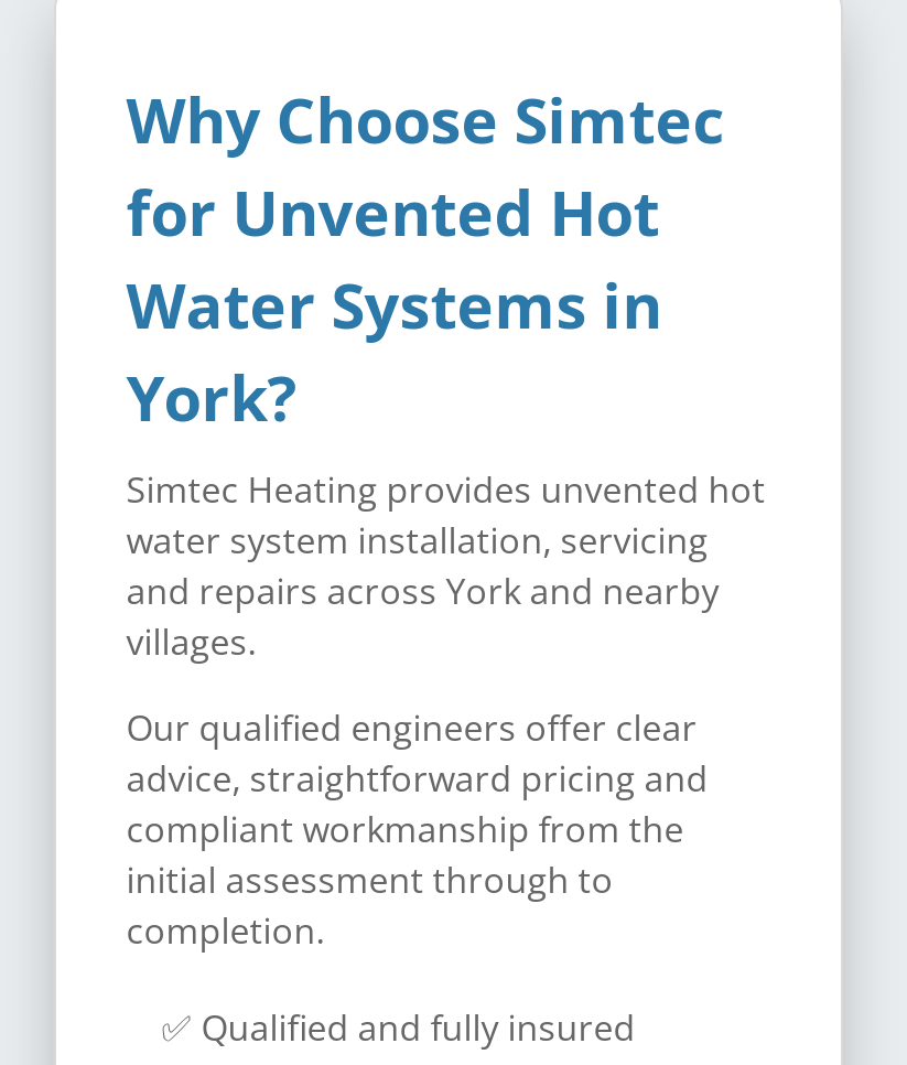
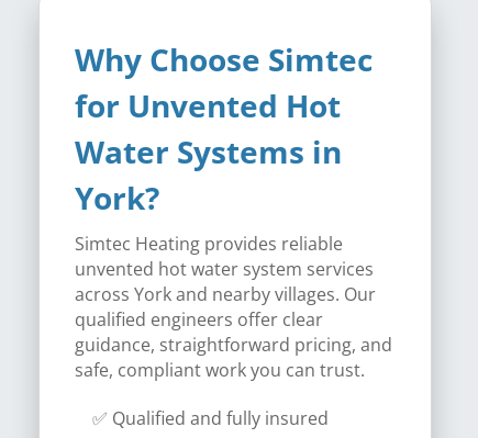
- Simtec Heating provides unvented hot
- water system installation, servicing
- and repairs across York and nearby
- villages.
- Our qualified engineers offer clear
- advice, straightforward pricing and
- compliant workmanship from the
- initial assessment through to
- completion.
+ Simtec Heating provides reliable
+ unvented hot water system services
+ across York and nearby villages. Our
+ qualified engineers offer clear
+ guidance, straightforward pricing, and
+ safe, compliant work you can trust.
